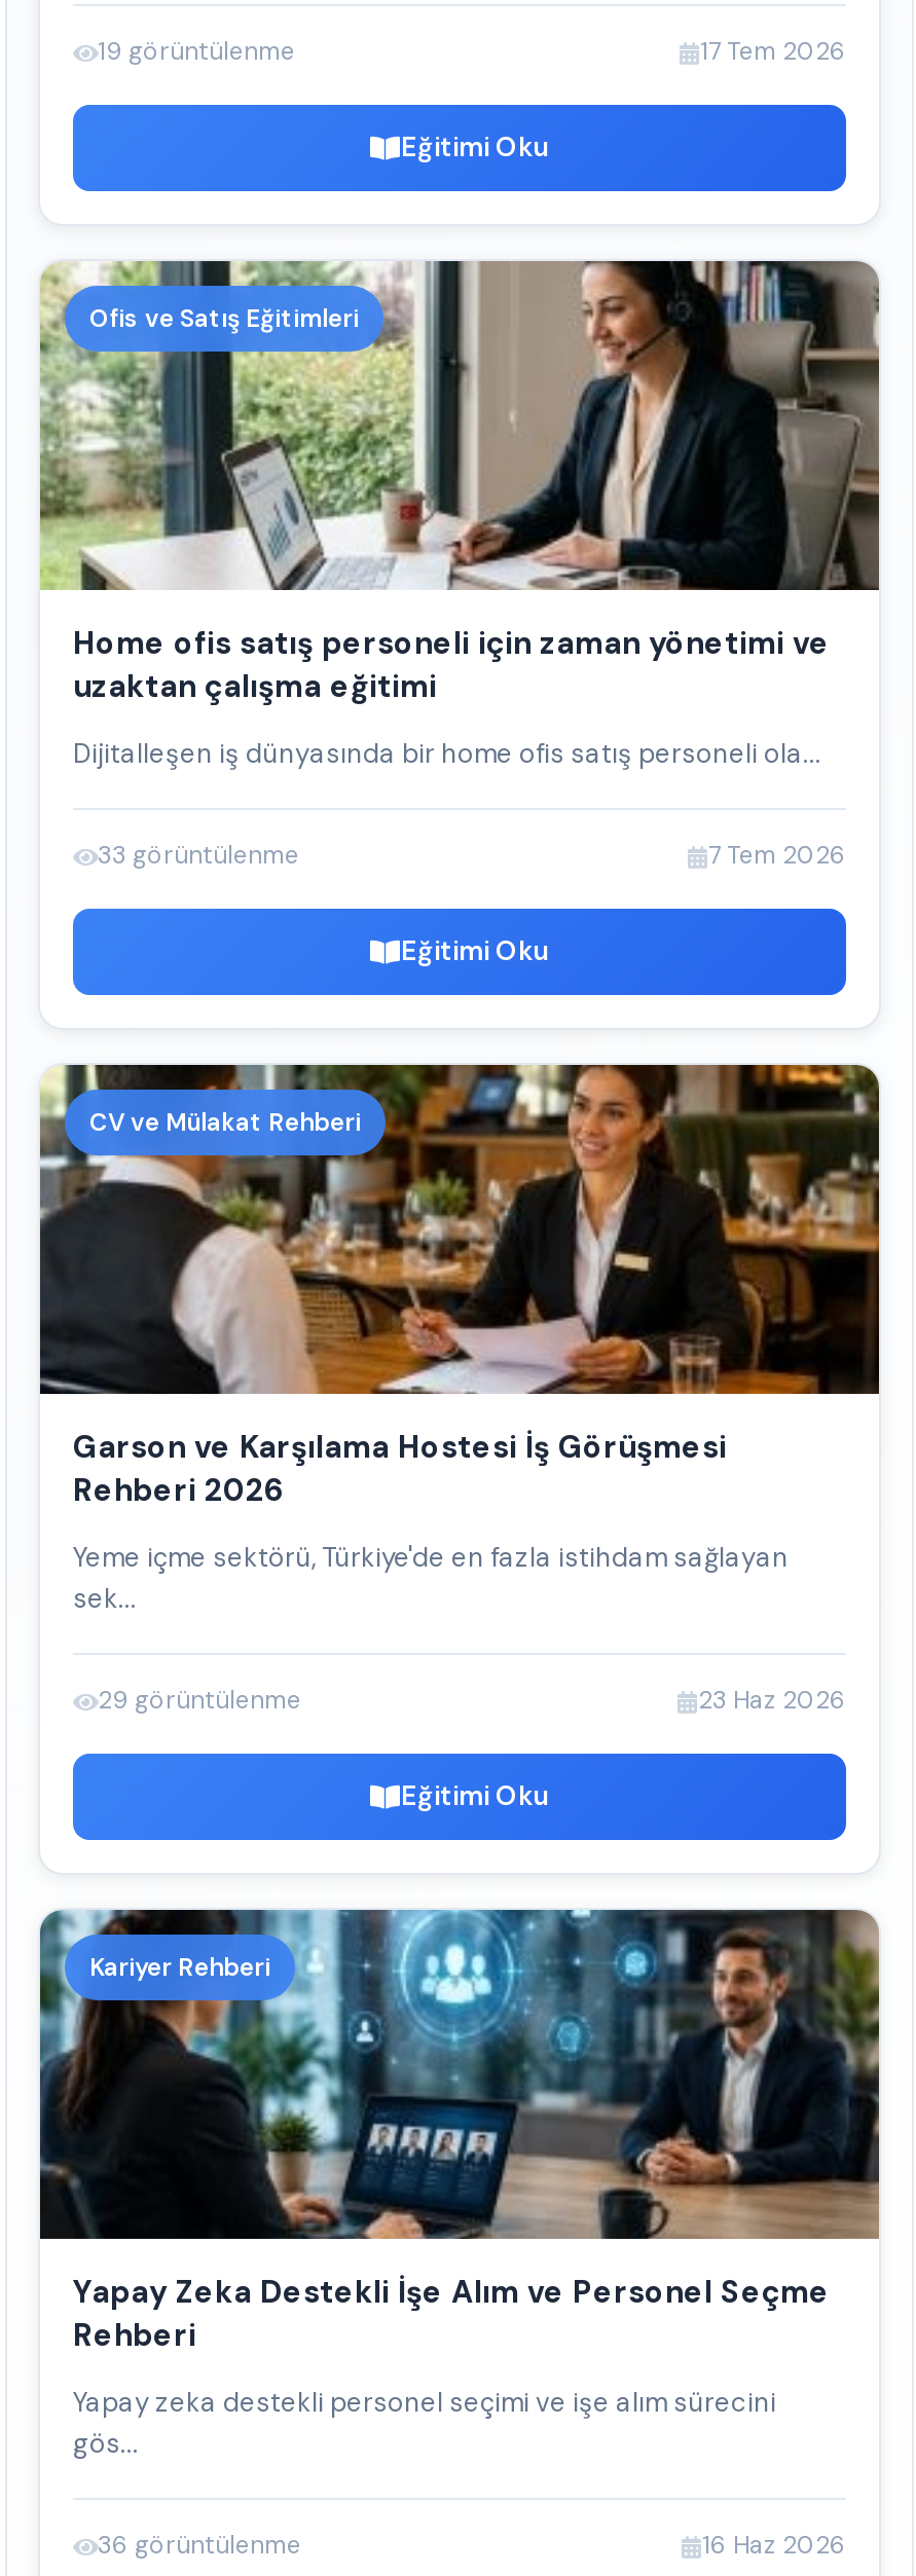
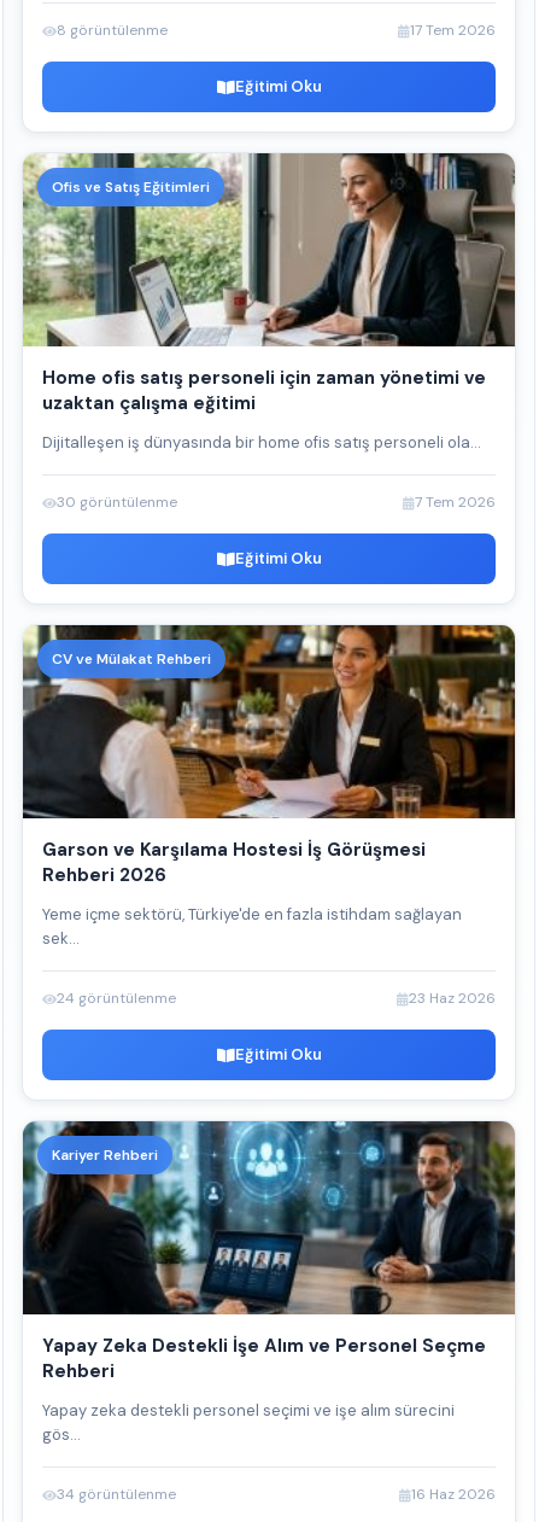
- 19 görüntülenme
+ 8 görüntülenme

- 33 görüntülenme
+ 30 görüntülenme

- 29 görüntülenme
+ 24 görüntülenme

- 36 görüntülenme
+ 34 görüntülenme
